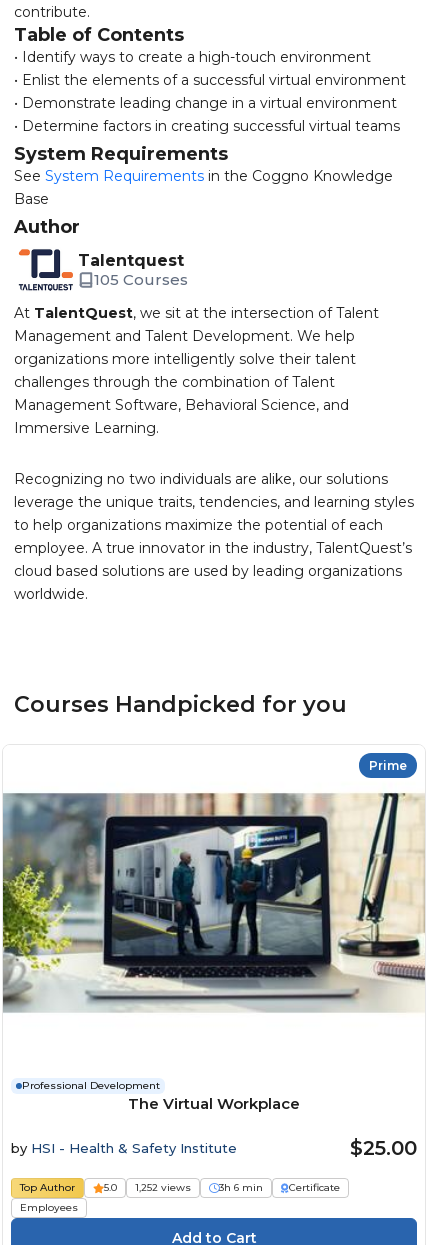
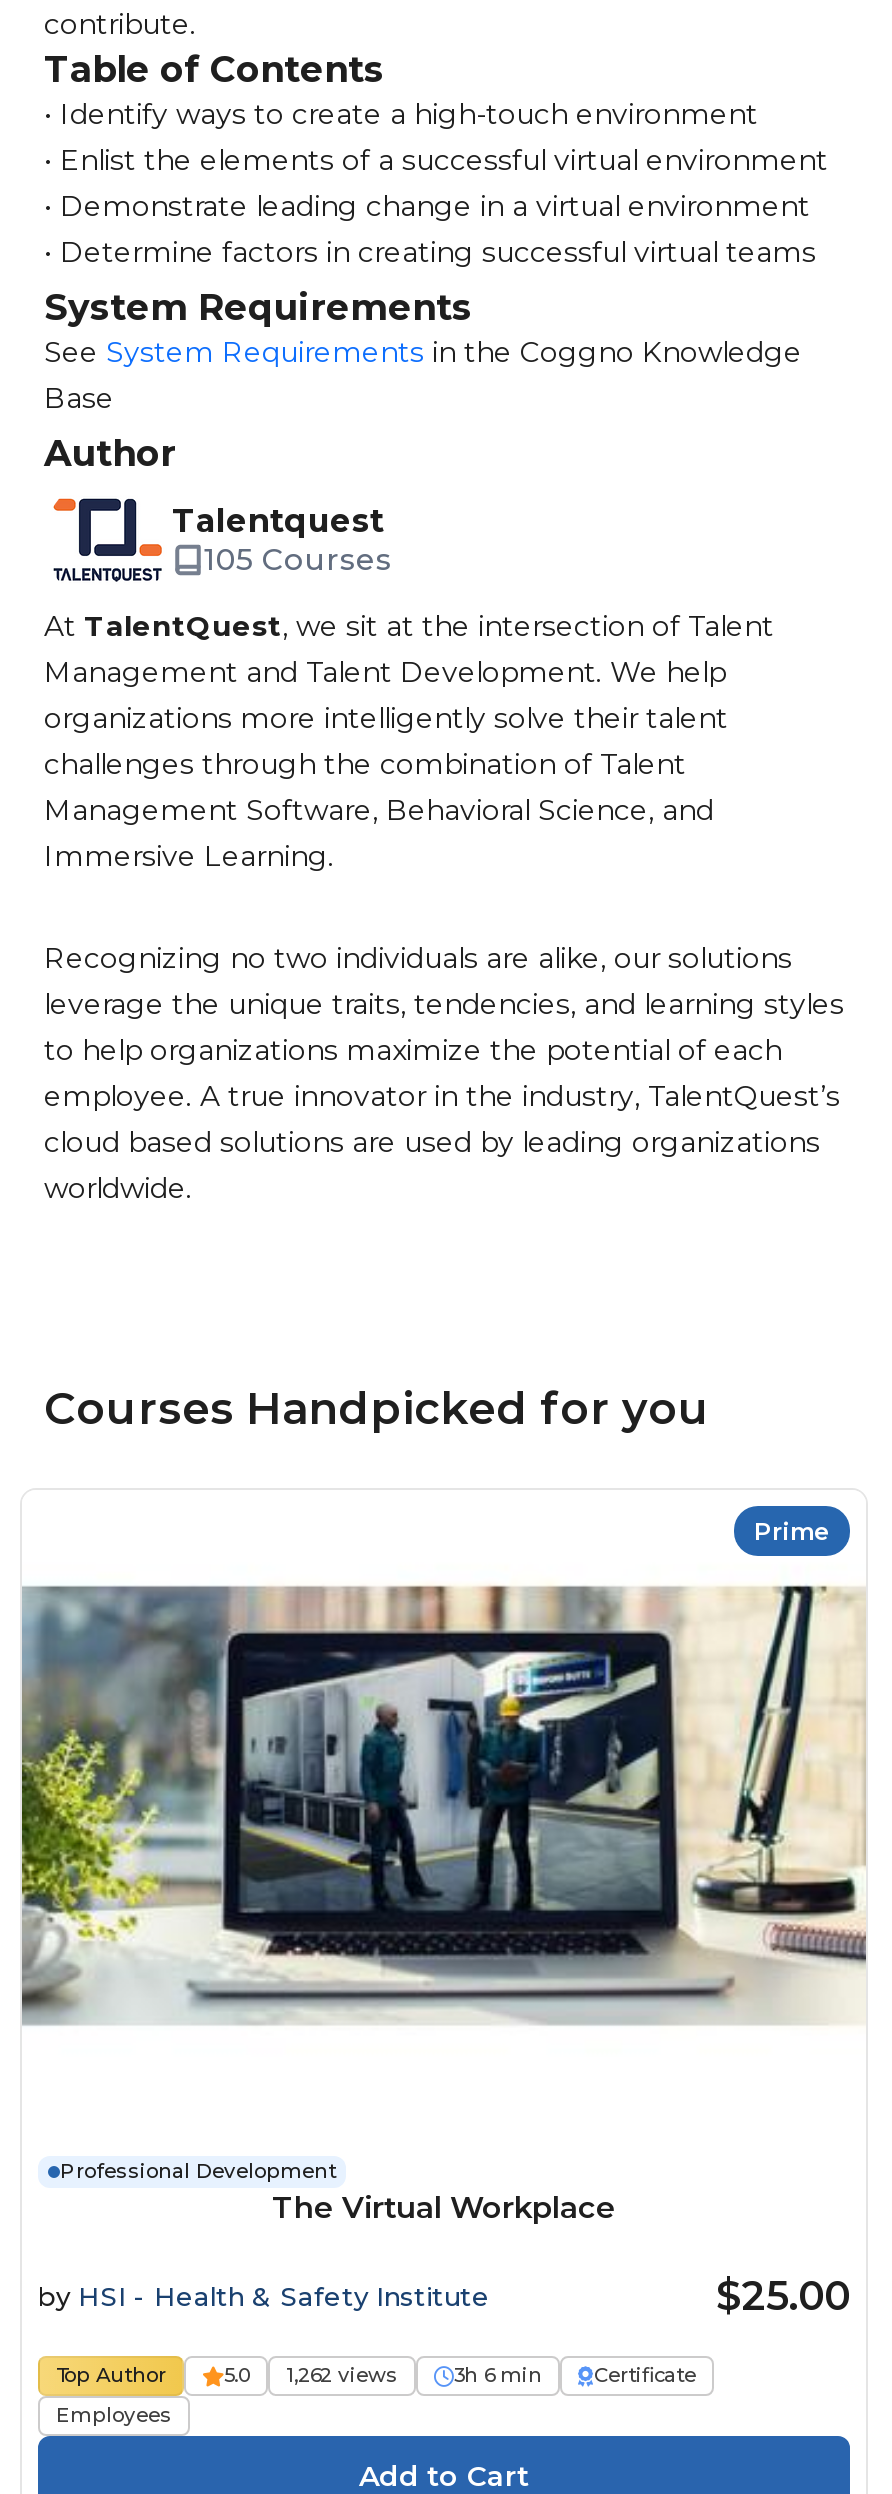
- 5.0 1,252 views
+ 5.0 1,262 views
